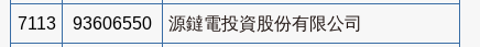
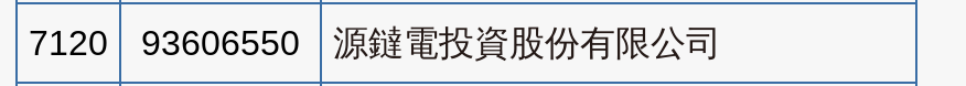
- 7113 93606550 源鐽電投資股份有限公司
+ 7120 93606550 源鐽電投資股份有限公司
